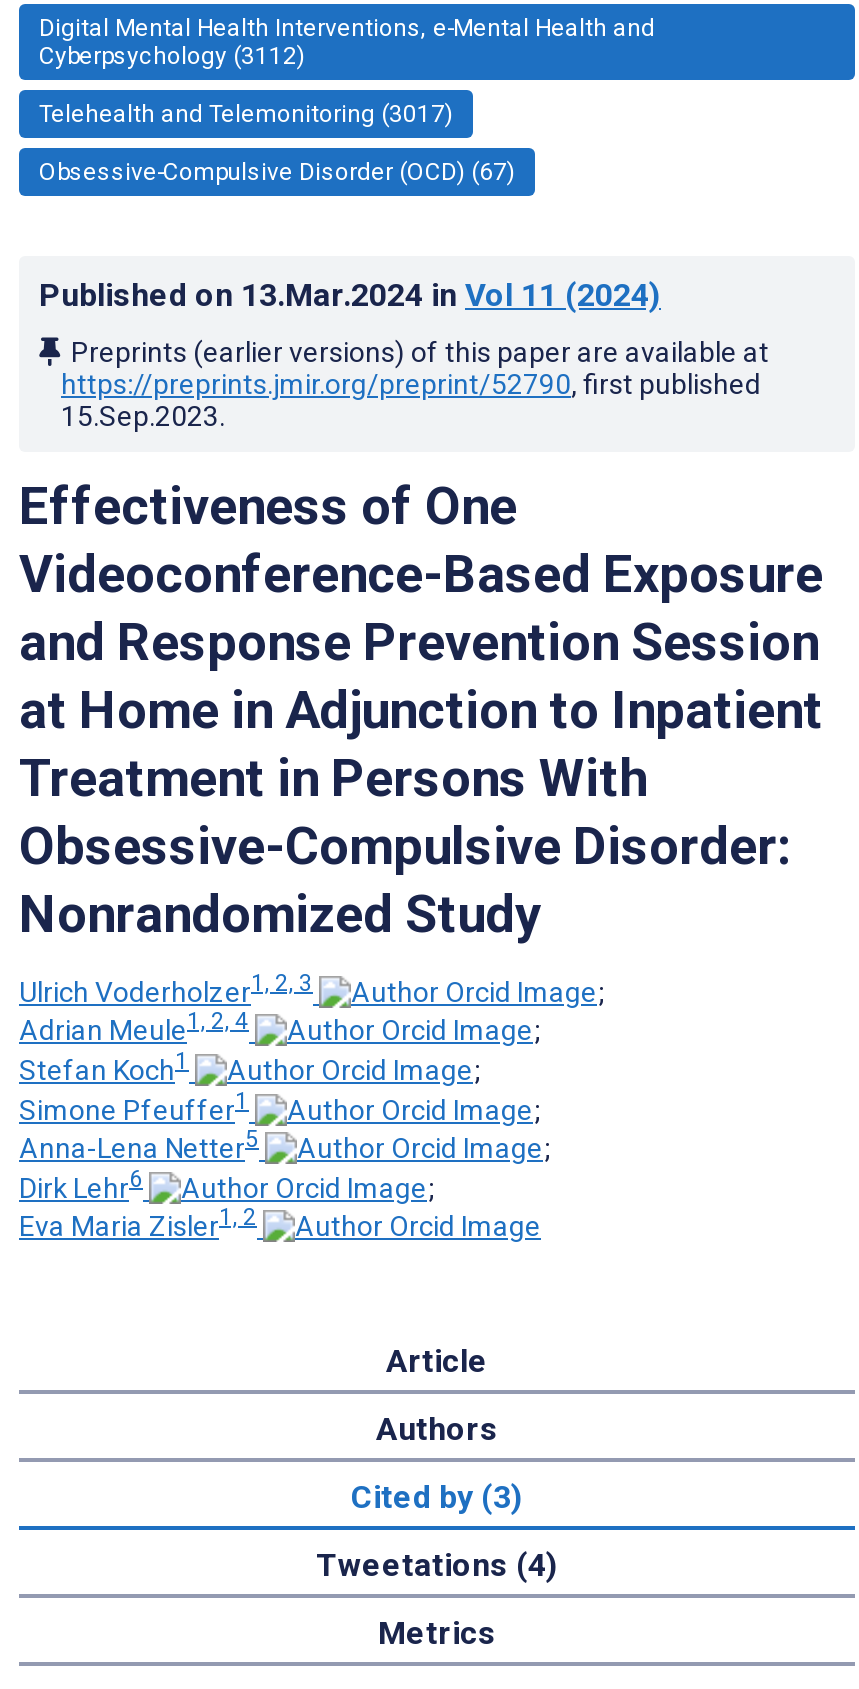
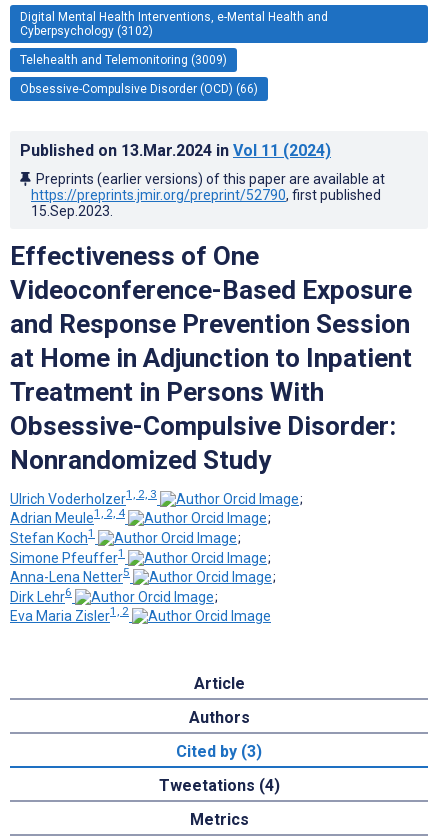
- Cyberpsychology (3112)
+ Cyberpsychology (3102)

- Telehealth and Telemonitoring (3017)
+ Telehealth and Telemonitoring (3009)

- Obsessive-Compulsive Disorder (OCD) (67)
+ Obsessive-Compulsive Disorder (OCD) (66)
